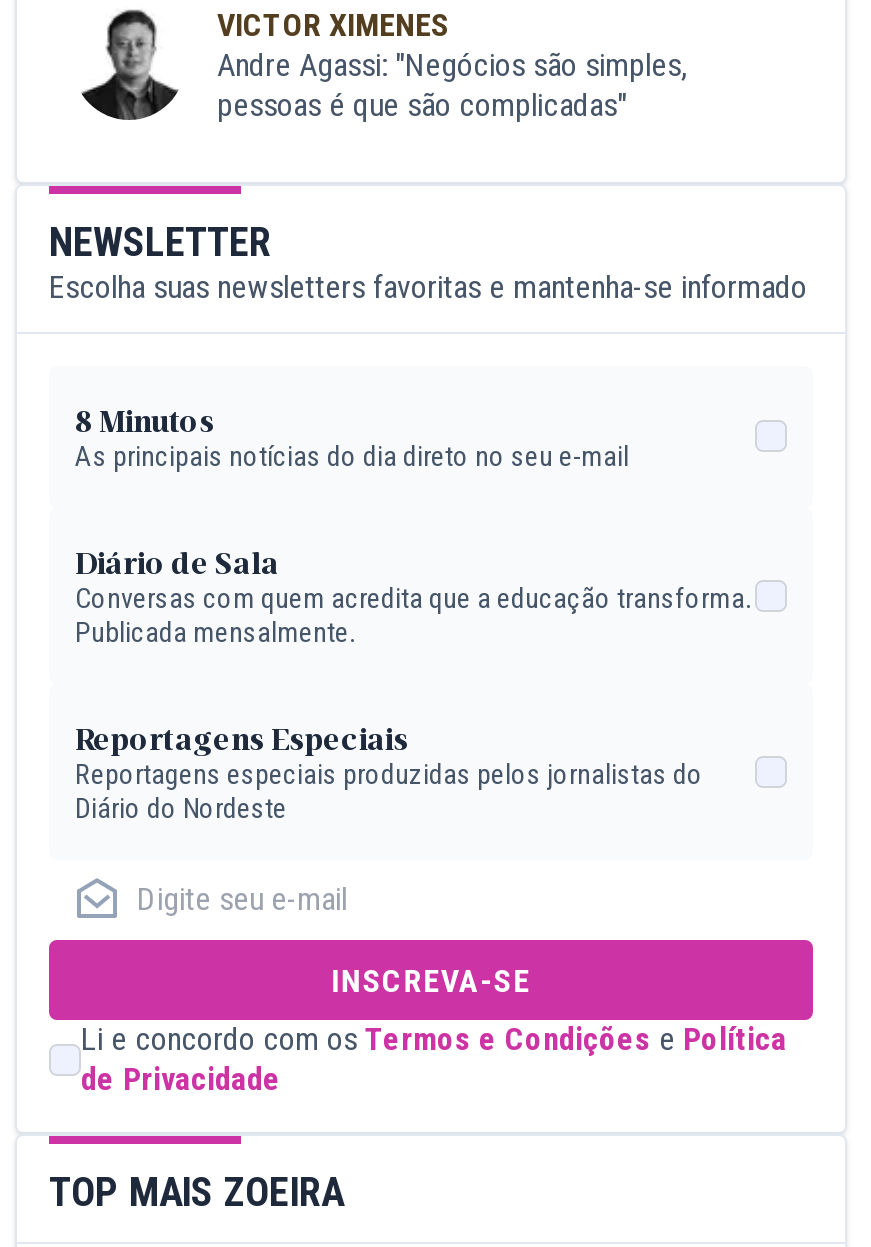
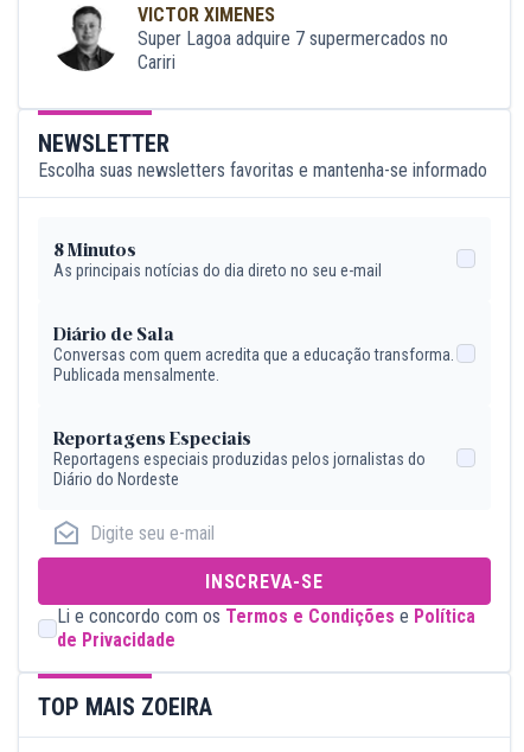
- Andre Agassi: "Negócios são simples,
- pessoas é que são complicadas"
+ Super Lagoa adquire 7 supermercados no
+ Cariri
